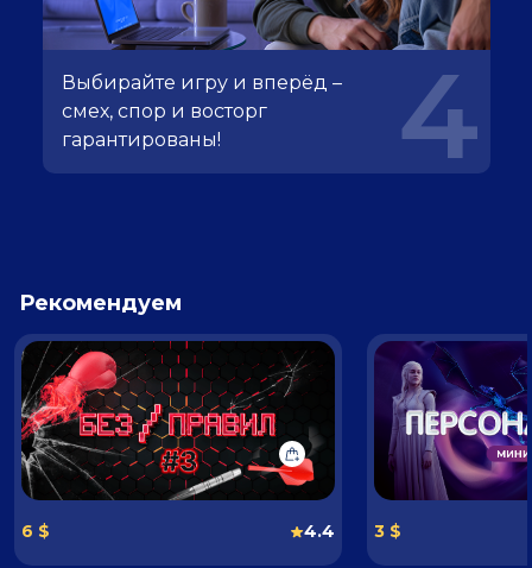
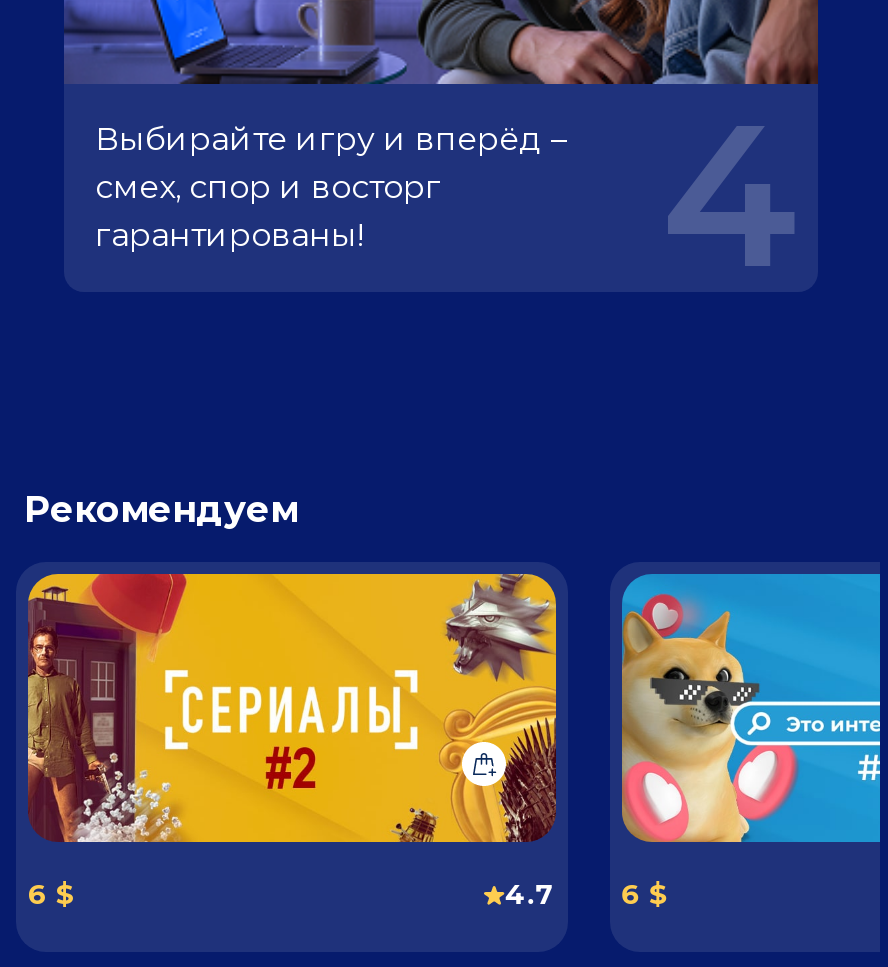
- [image]
- 4.4
+ [image]
+ 4.7

- [image]
- 3 $
+ [image]
+ 6 $
